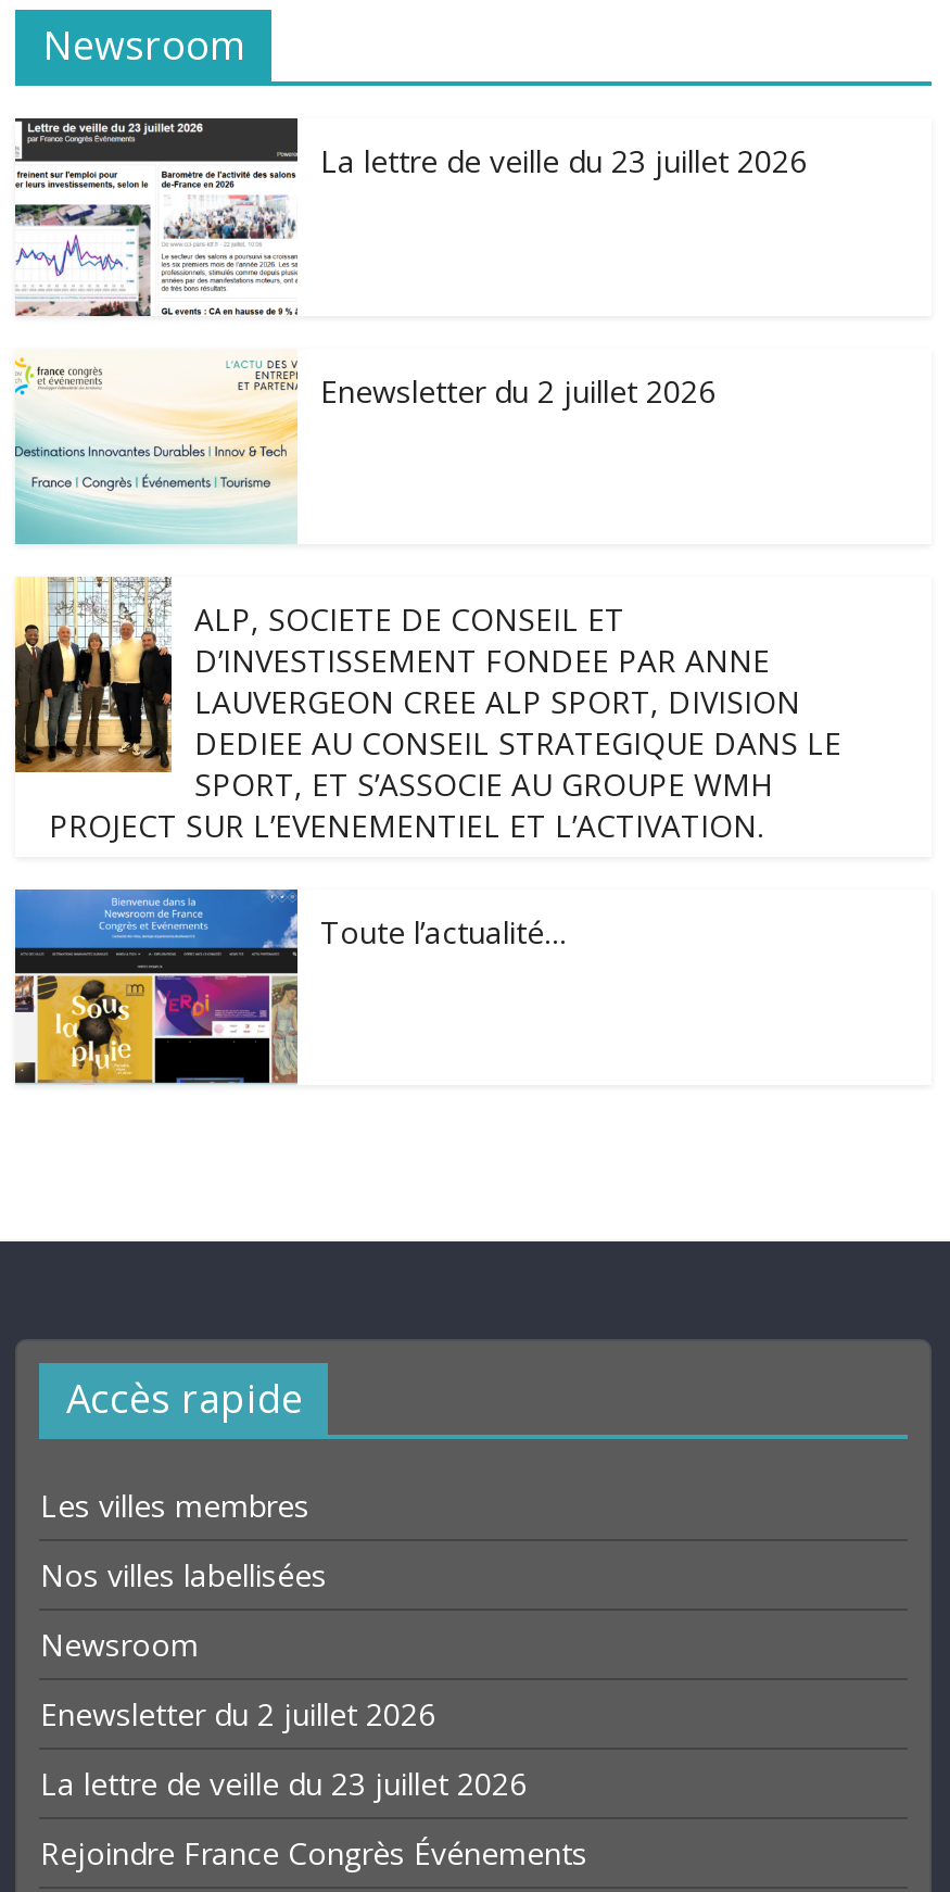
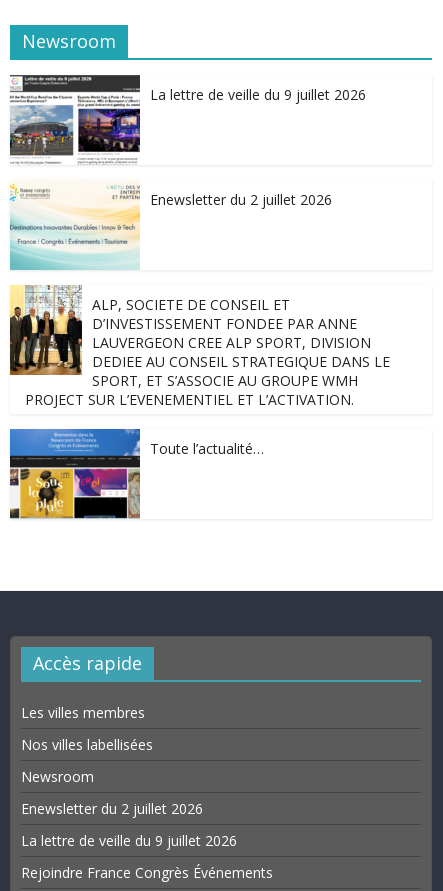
- [image]
- La lettre de veille du 23 juillet 2026
+ [image]
+ La lettre de veille du 9 juillet 2026

- La lettre de veille du 23 juillet 2026
+ La lettre de veille du 9 juillet 2026
